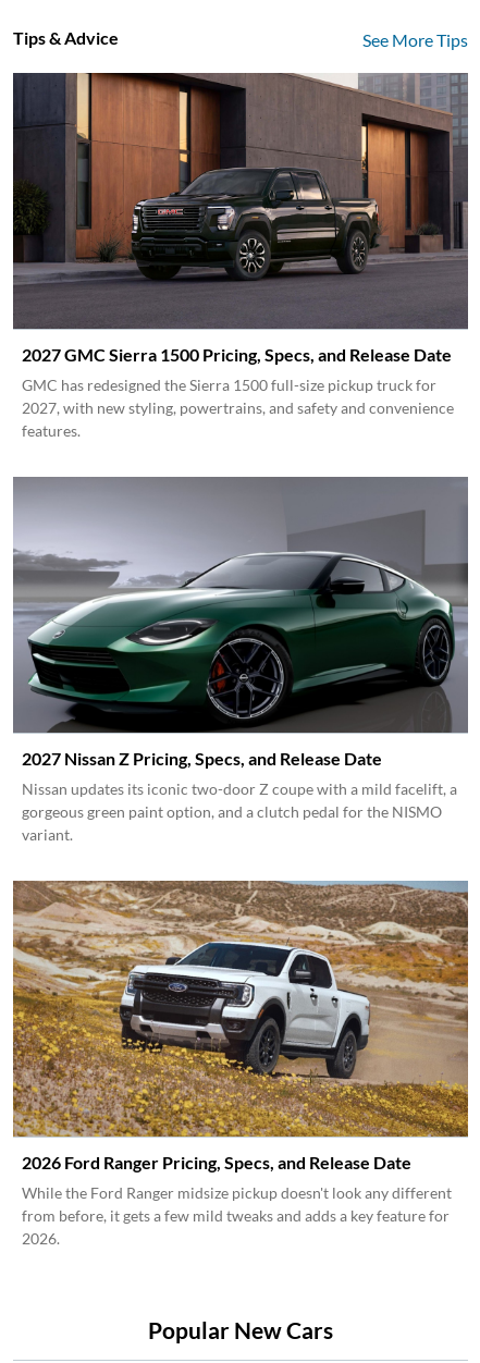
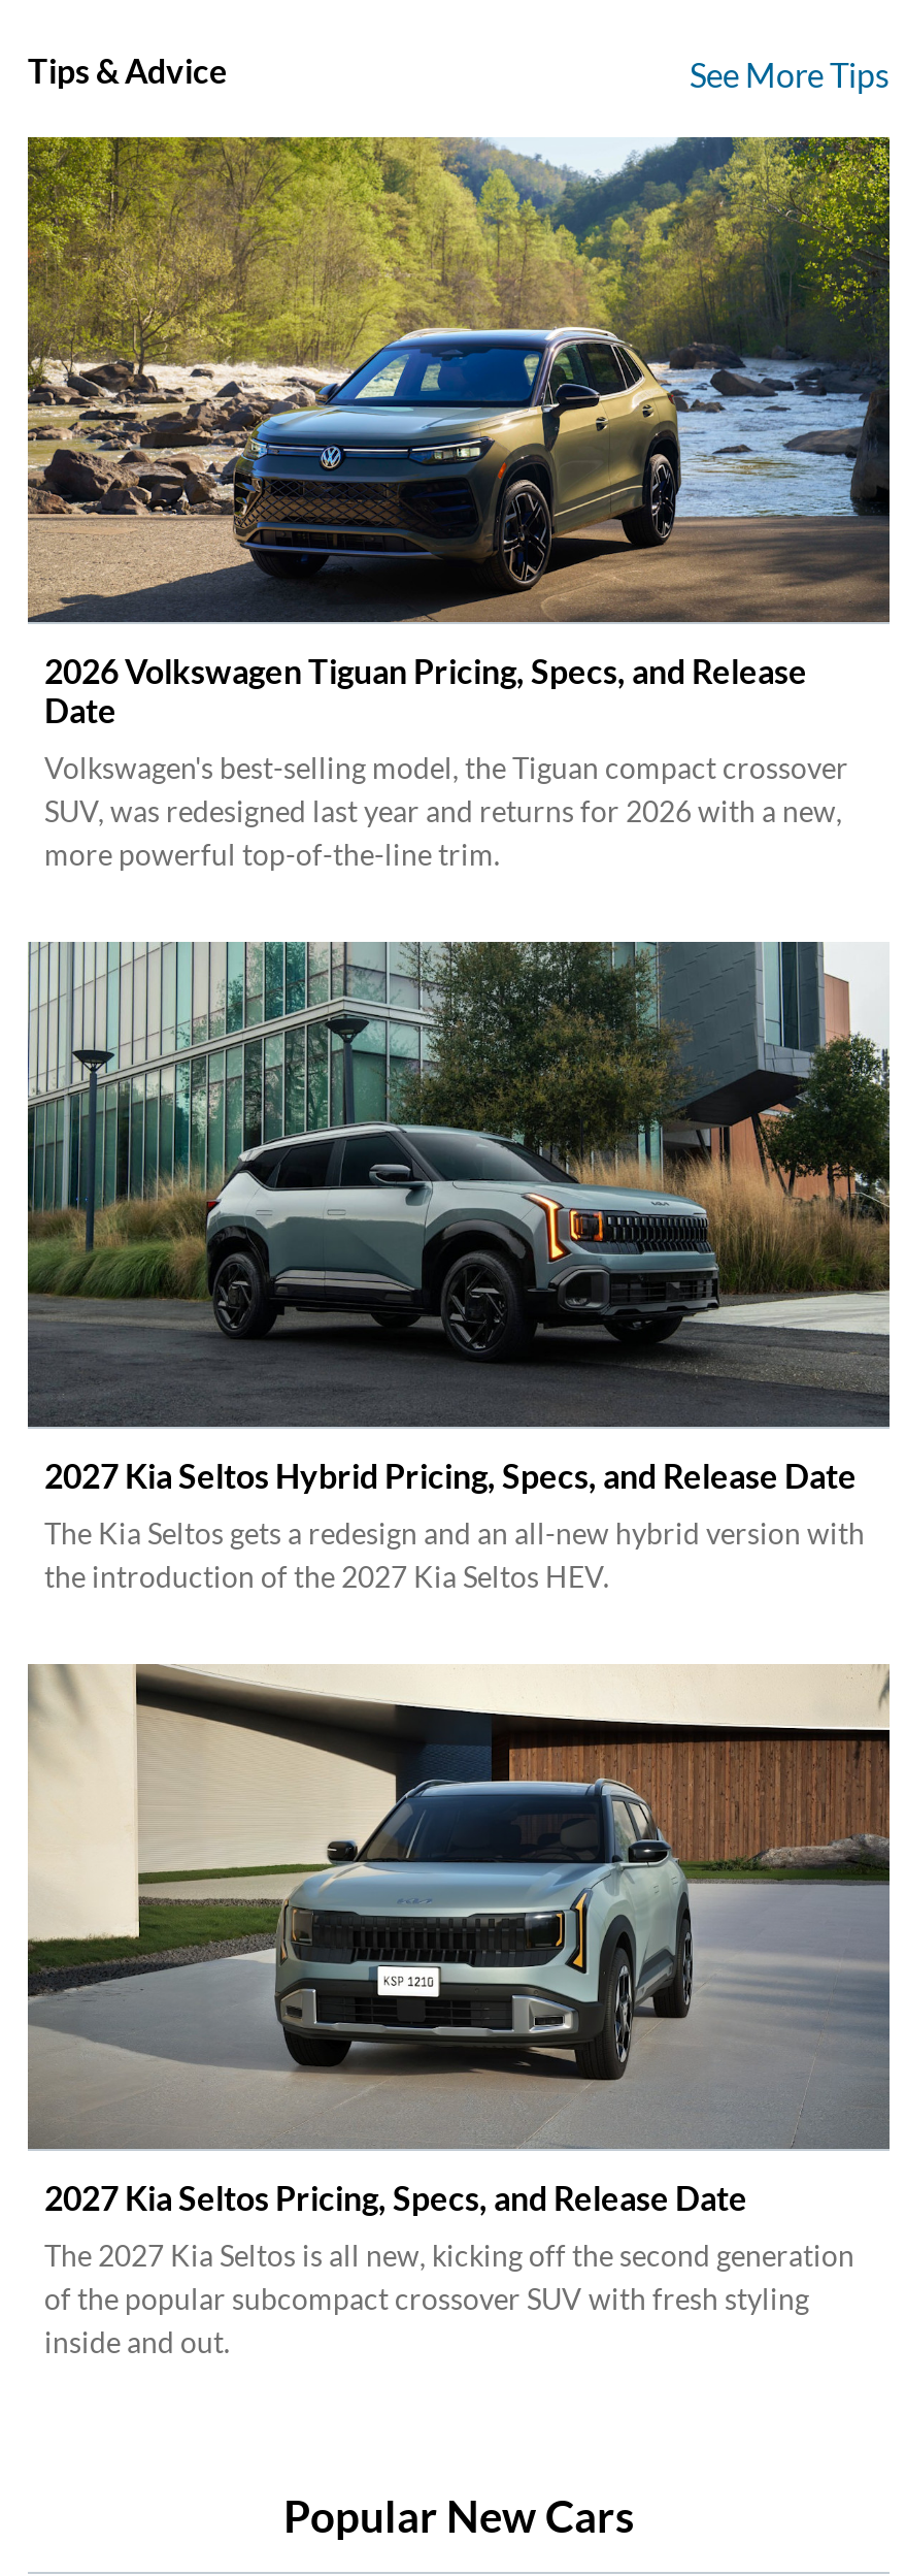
- [image]
- 2027 GMC Sierra 1500 Pricing, Specs, and Release Date
+ [image]
+ 2026 Volkswagen Tiguan Pricing, Specs, and Release
+ Date

- GMC has redesigned the Sierra 1500 full-size pickup truck for
- 2027, with new styling, powertrains, and safety and convenience
- features.
+ Volkswagen's best-selling model, the Tiguan compact crossover
+ SUV, was redesigned last year and returns for 2026 with a new,
+ more powerful top-of-the-line trim.

- [image]
- 2027 Nissan Z Pricing, Specs, and Release Date
+ [image]
+ 2027 Kia Seltos Hybrid Pricing, Specs, and Release Date

- Nissan updates its iconic two-door Z coupe with a mild facelift, a
- gorgeous green paint option, and a clutch pedal for the NISMO
- variant.
+ The Kia Seltos gets a redesign and an all-new hybrid version with
+ the introduction of the 2027 Kia Seltos HEV.

- [image]
- 2026 Ford Ranger Pricing, Specs, and Release Date
+ [image]
+ 2027 Kia Seltos Pricing, Specs, and Release Date

- While the Ford Ranger midsize pickup doesn't look any different
- from before, it gets a few mild tweaks and adds a key feature for
- 2026.
+ The 2027 Kia Seltos is all new, kicking off the second generation
+ of the popular subcompact crossover SUV with fresh styling
+ inside and out.
